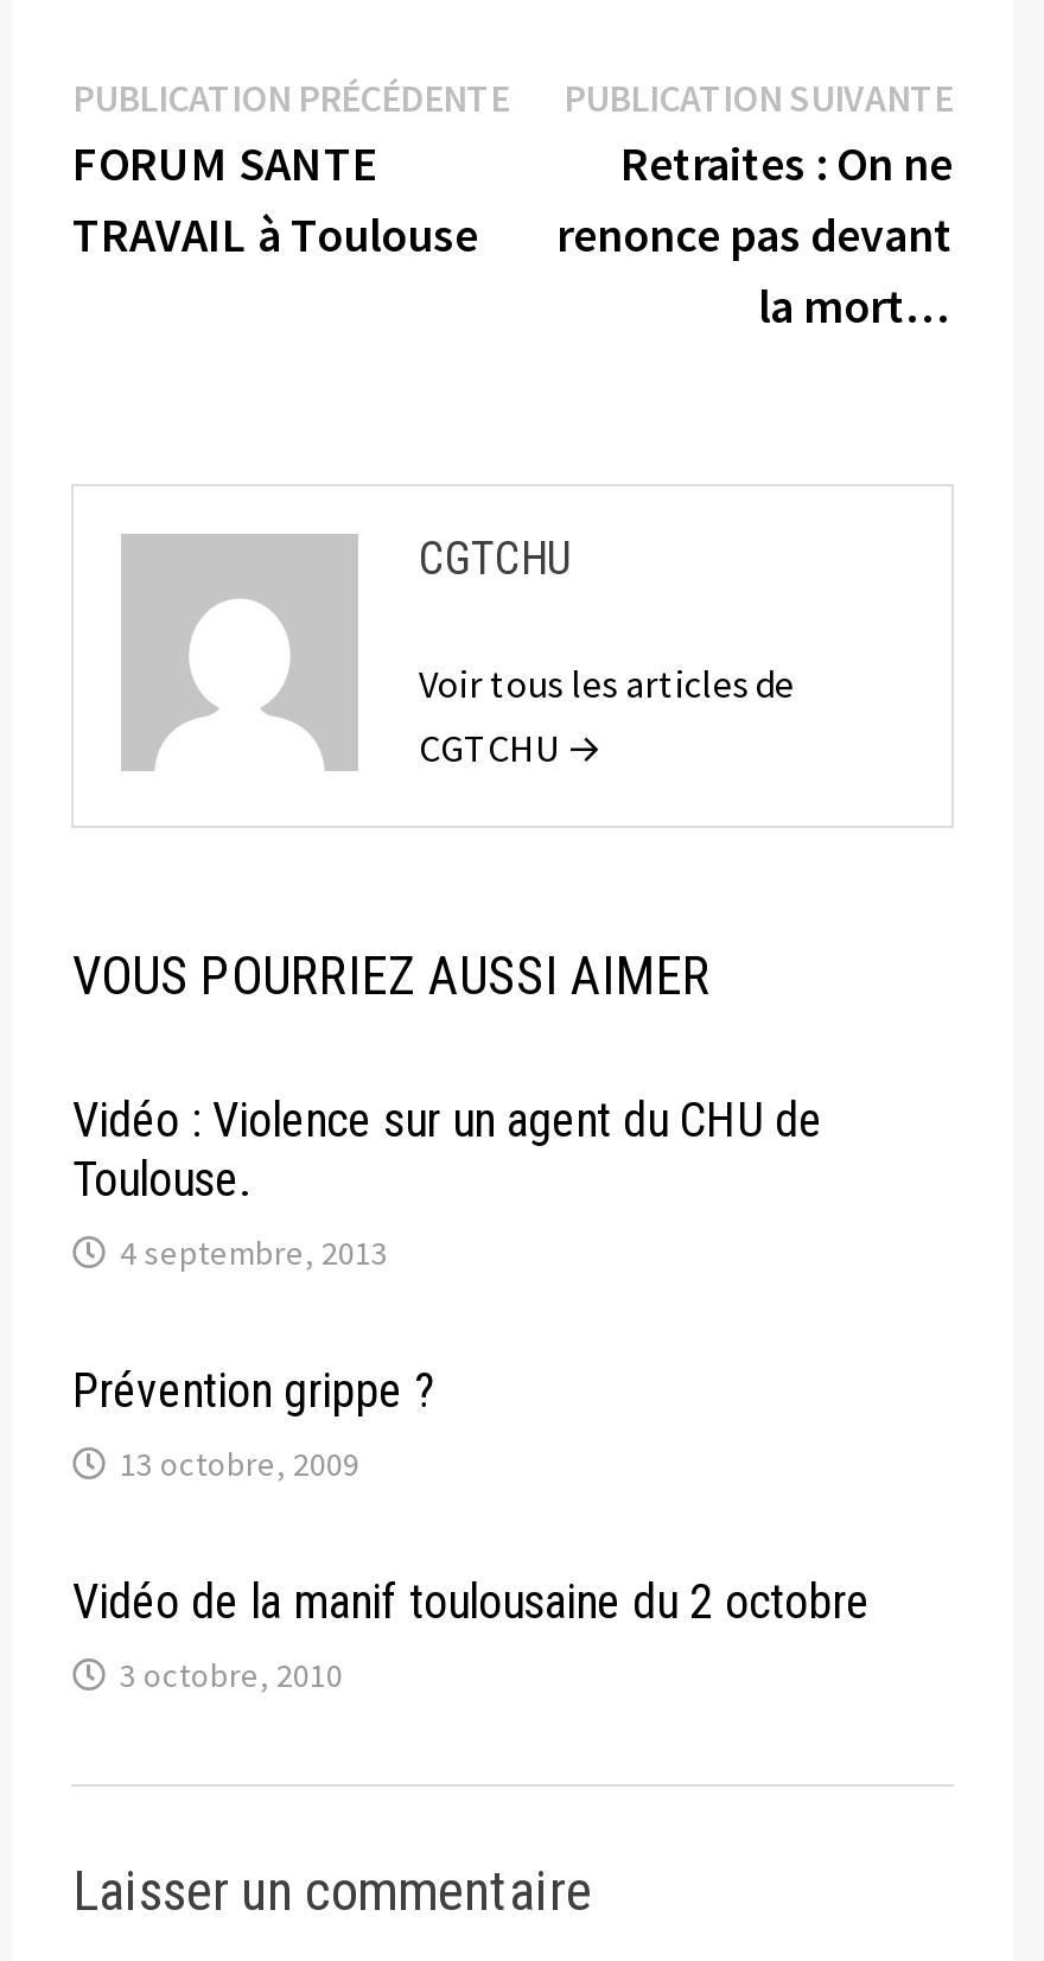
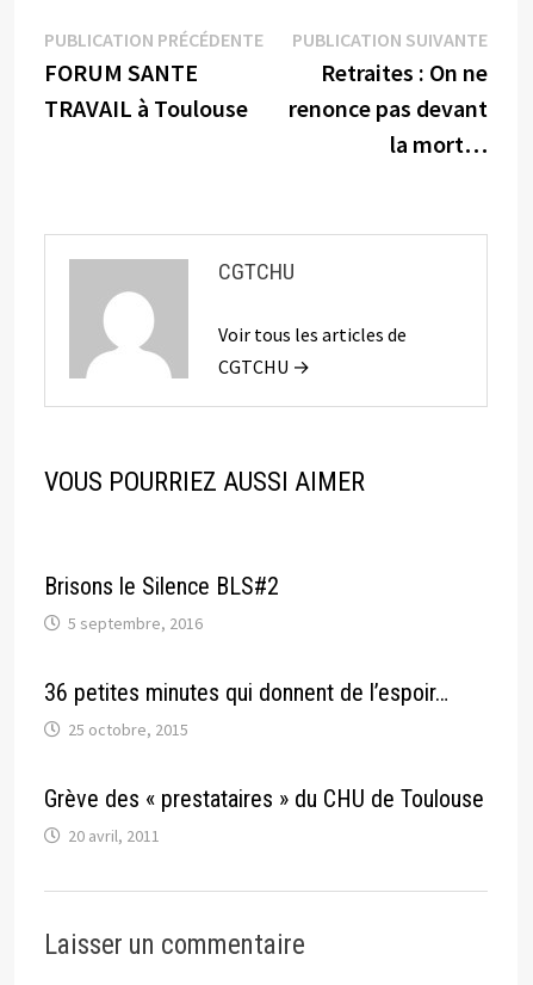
- Vidéo : Violence sur un agent du CHU de
- Toulouse.
- 4 septembre, 2013
+ Brisons le Silence BLS#2
+ 5 septembre, 2016

- Prévention grippe ?
- 13 octobre, 2009
+ 36 petites minutes qui donnent de l’espoir…
+ 25 octobre, 2015

- Vidéo de la manif toulousaine du 2 octobre
- 3 octobre, 2010
+ Grève des « prestataires » du CHU de Toulouse
+ 20 avril, 2011
